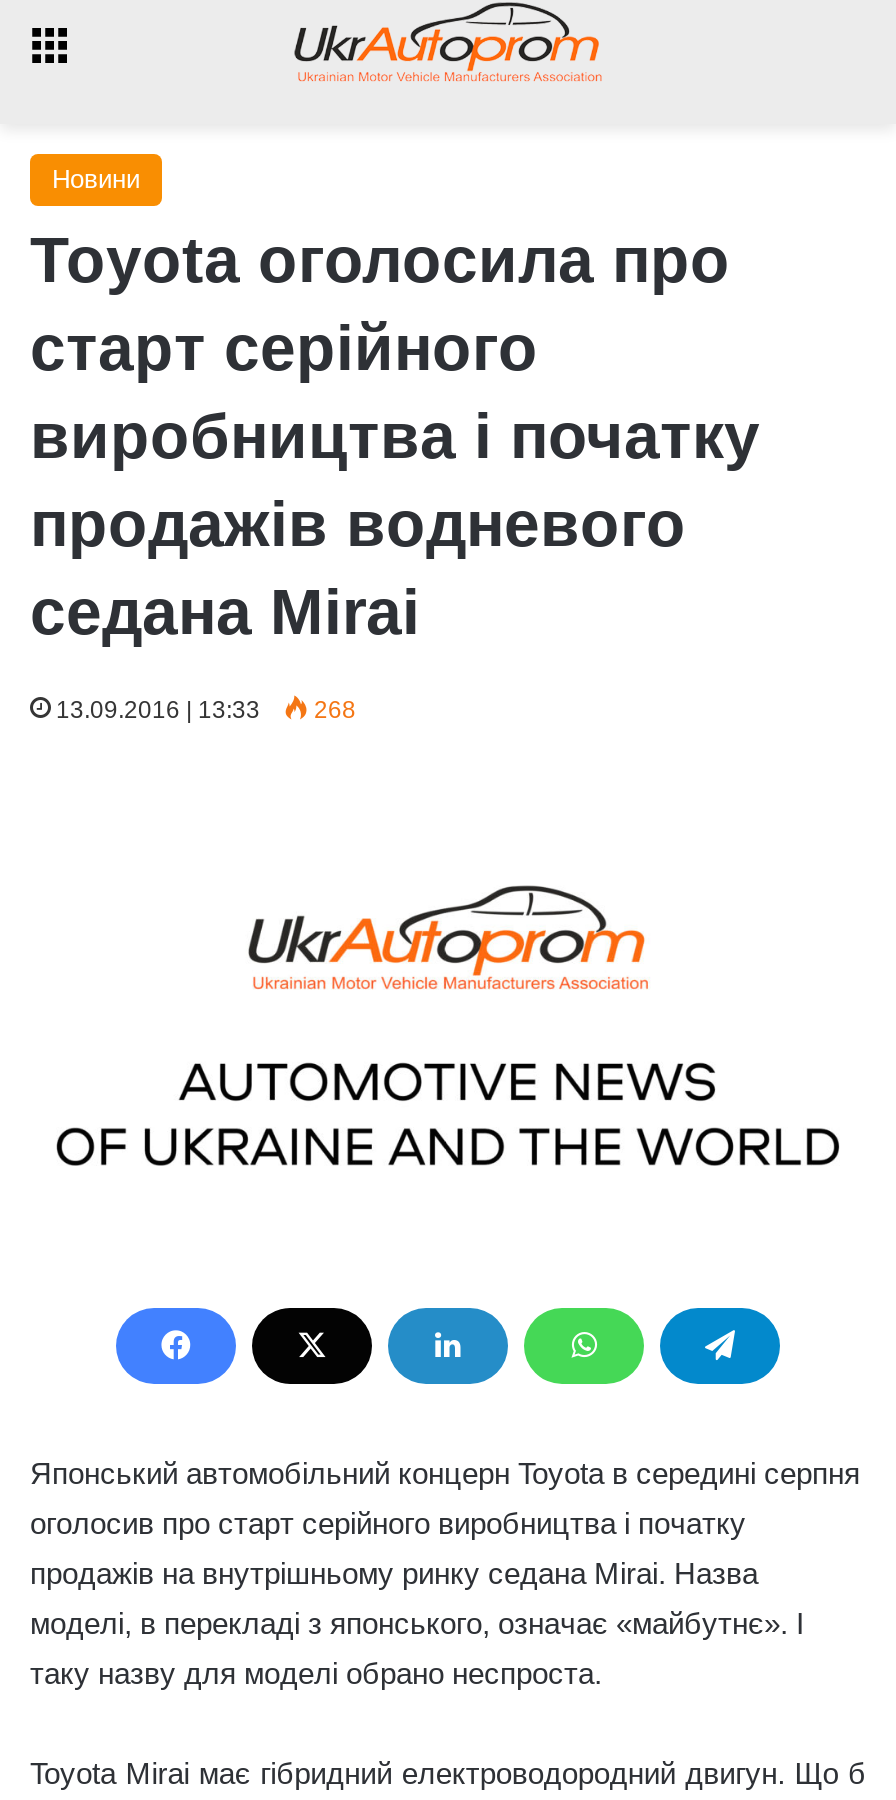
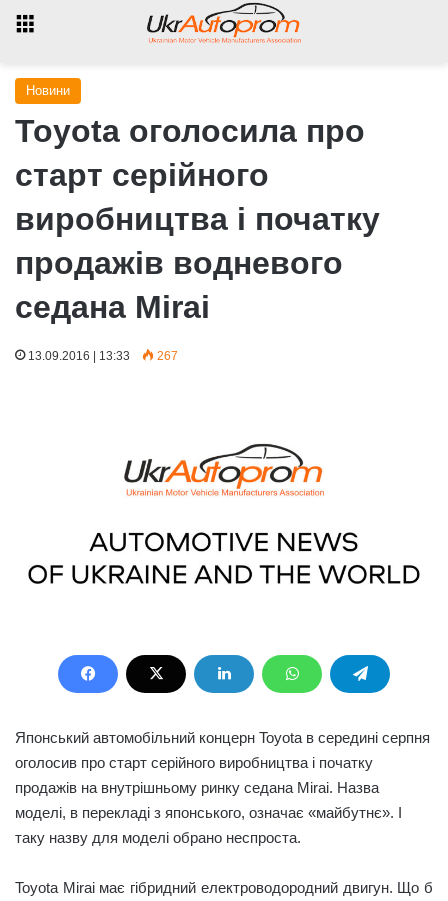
- 268
+ 267
